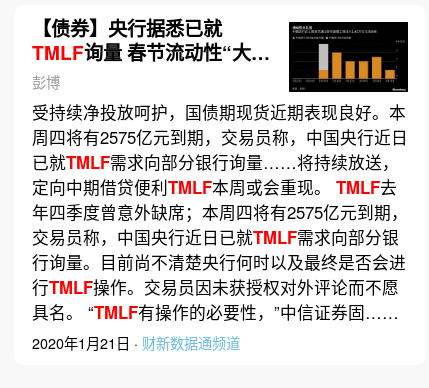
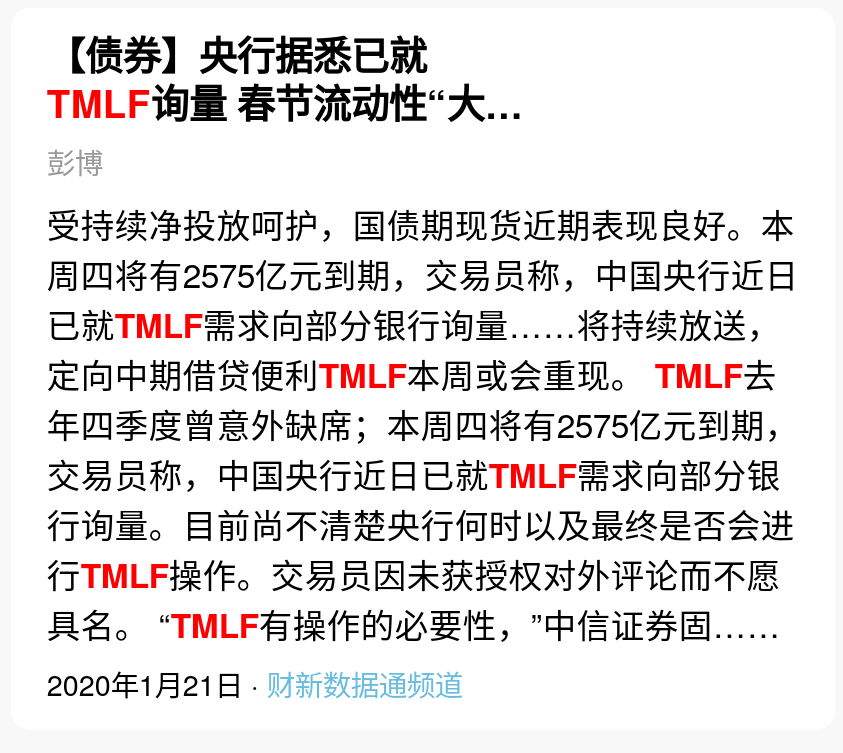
- [image]
